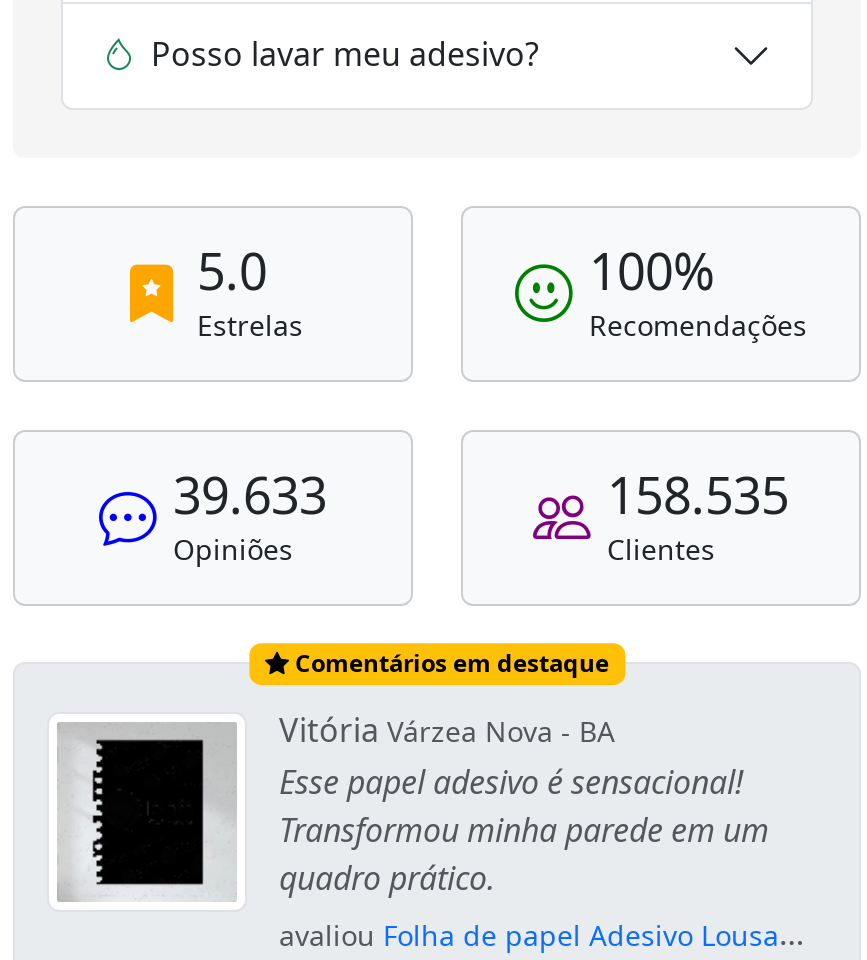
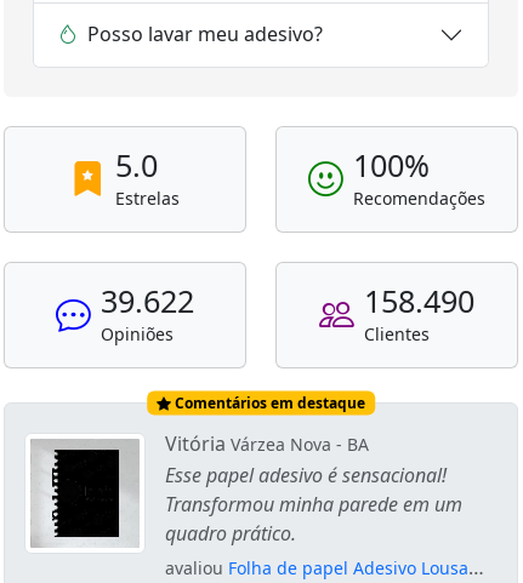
- 39.633
+ 39.622

- 158.535
+ 158.490
